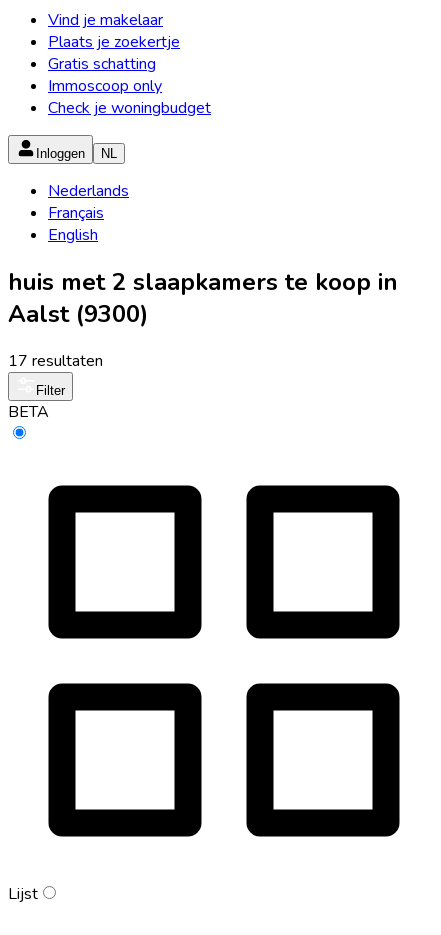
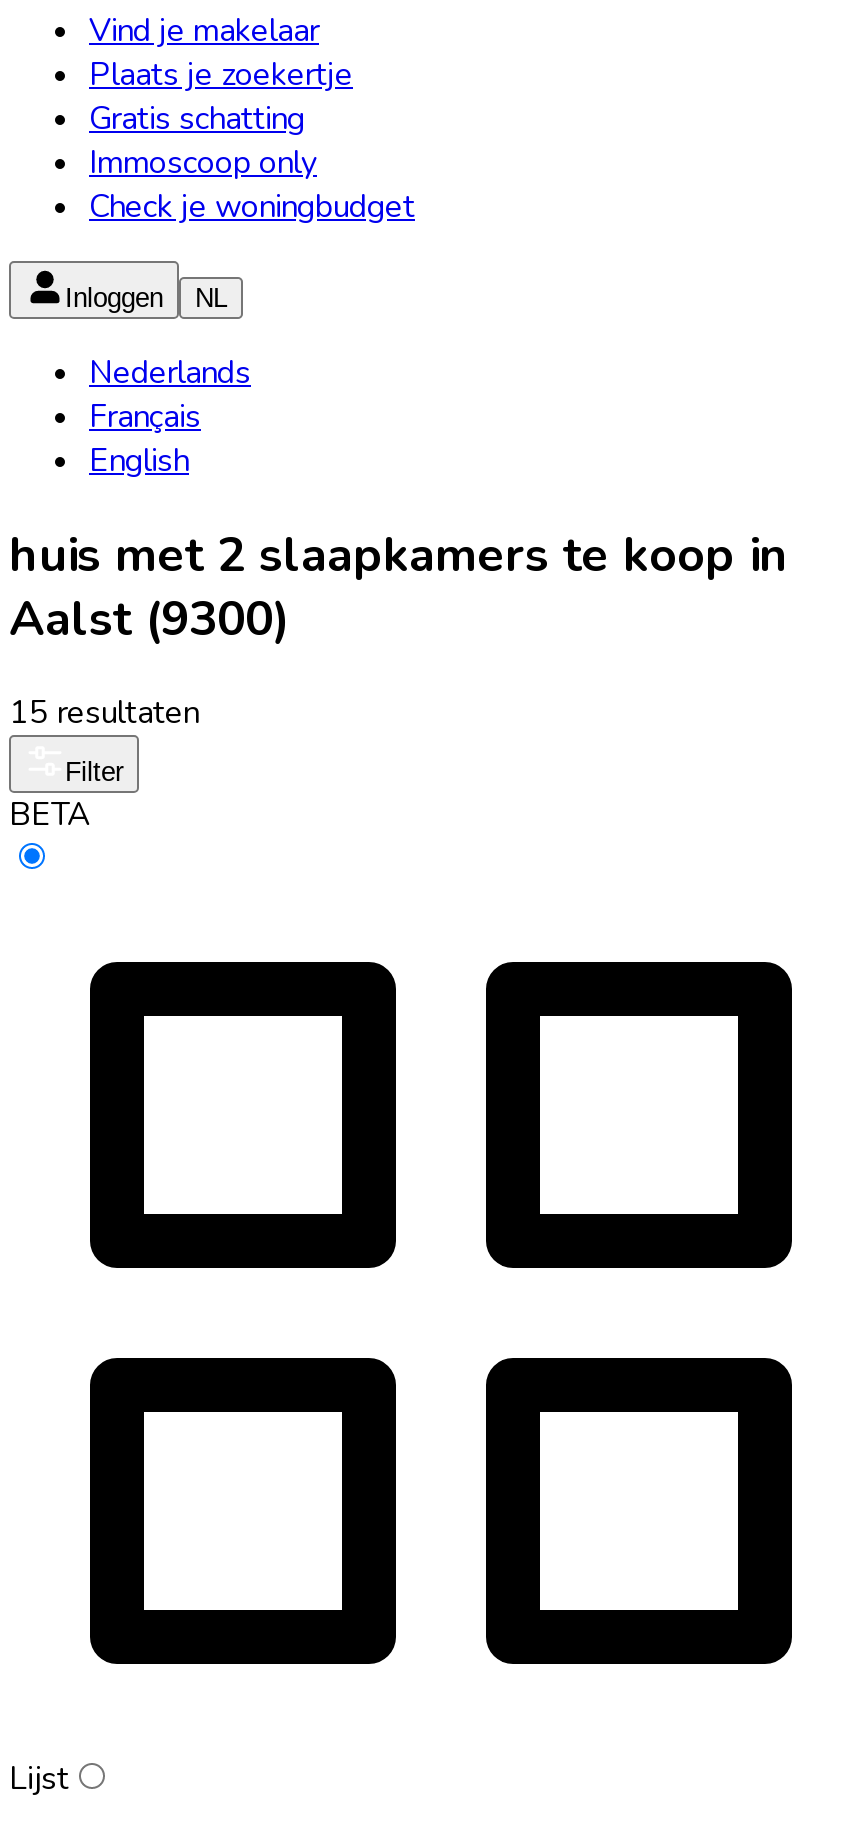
- 17 resultaten
+ 15 resultaten
